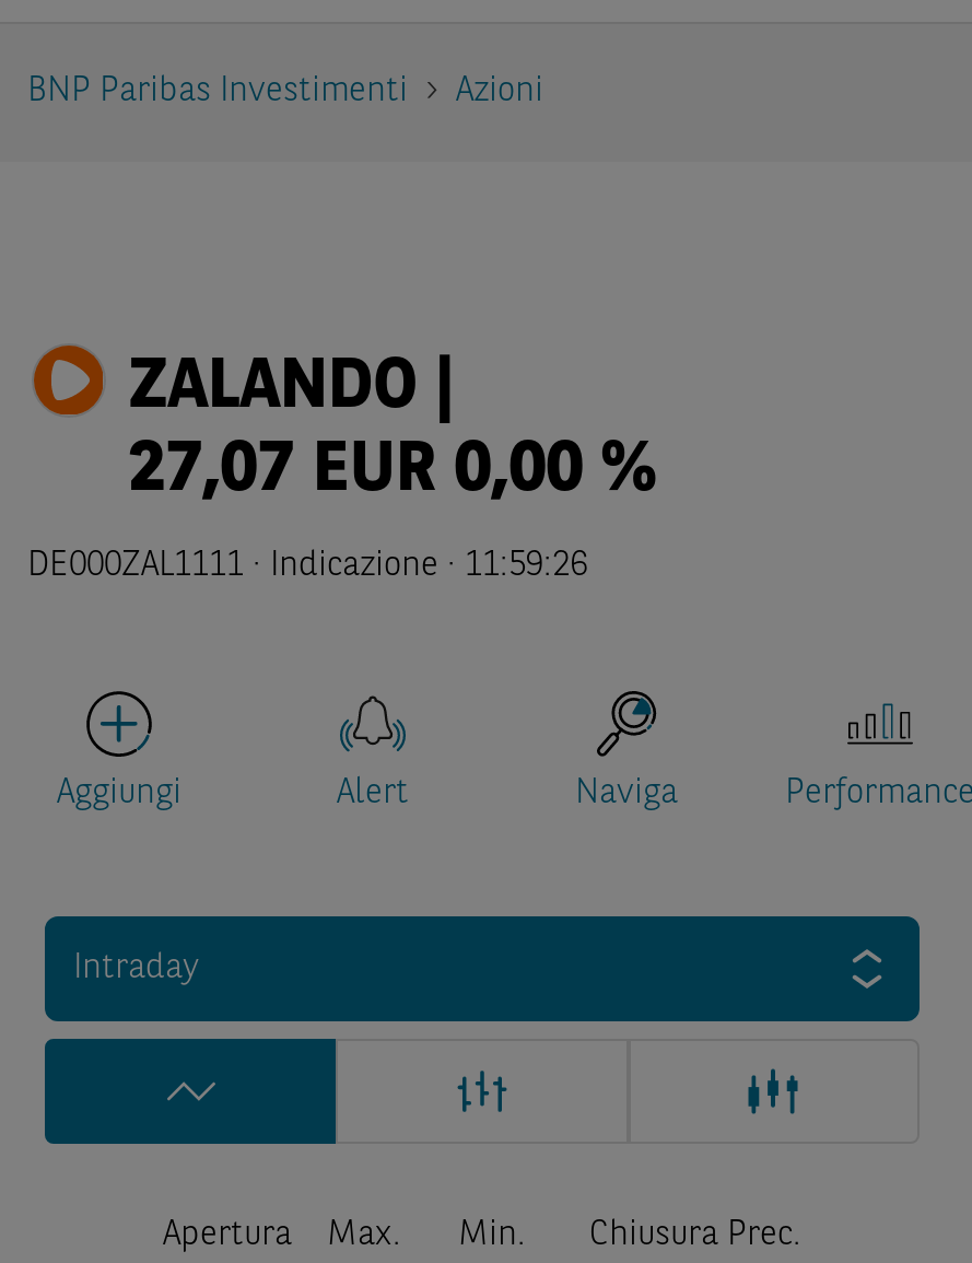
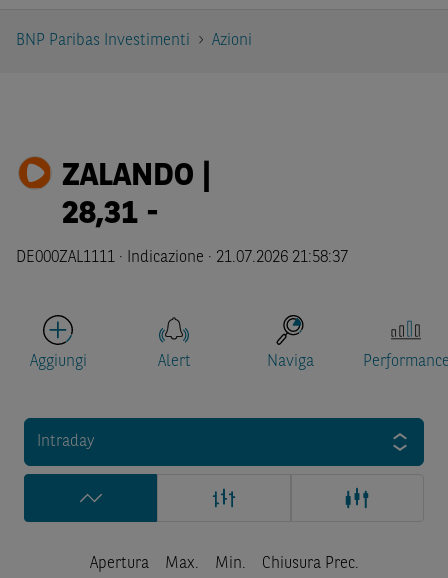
- 27,07 EUR 0,00 %
+ 28,31 -

- DE000ZAL1111 · Indicazione · 11:59:26
+ DE000ZAL1111 · Indicazione · 21.07.2026 21:58:37
